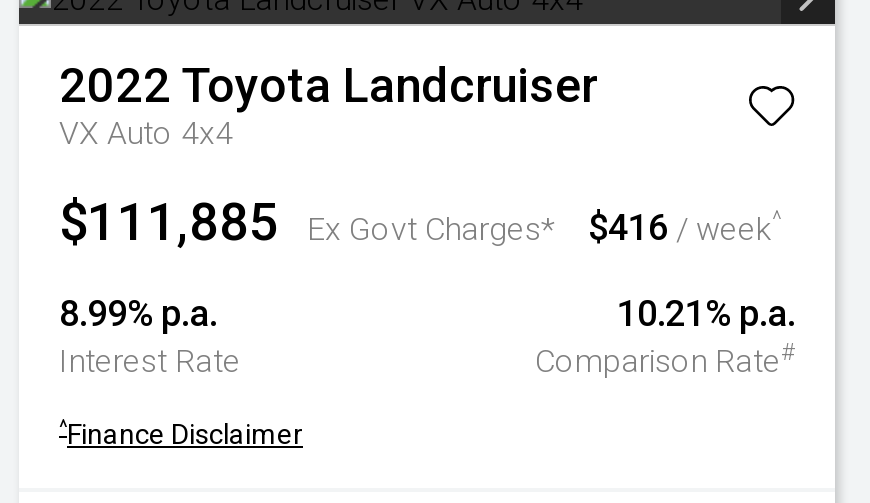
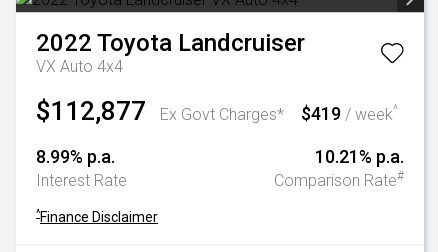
- $111,885
+ $112,877

- $416 / week^
+ $419 / week^
